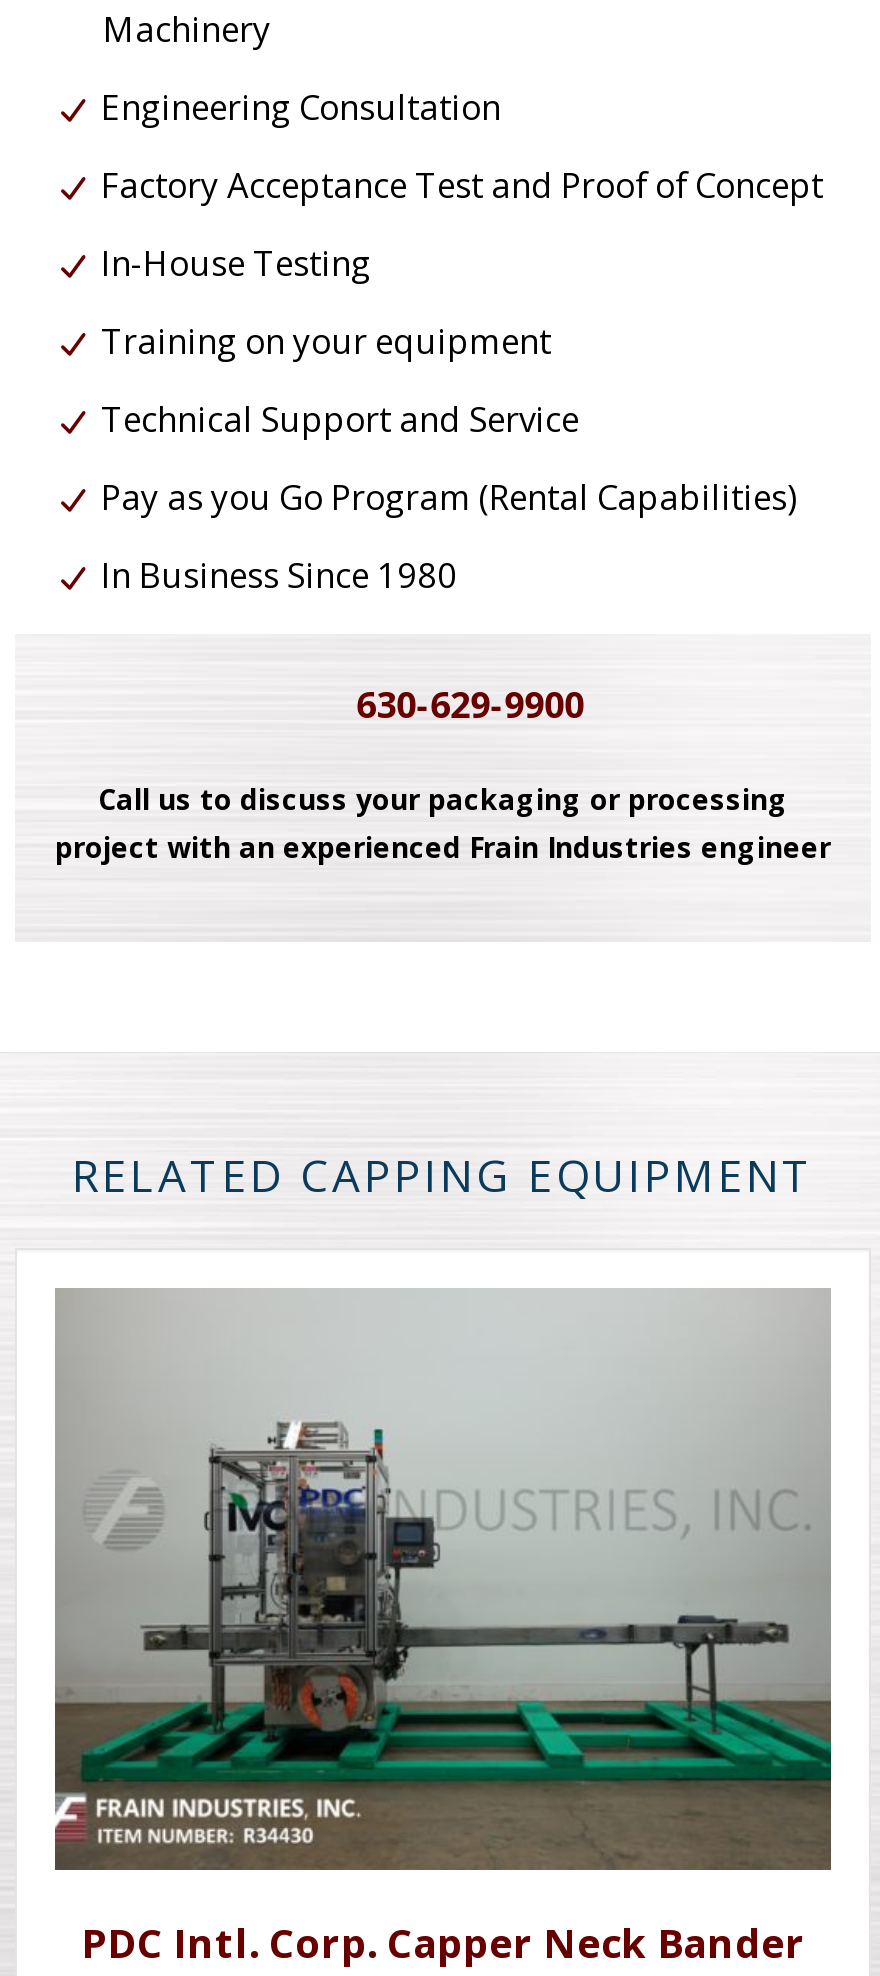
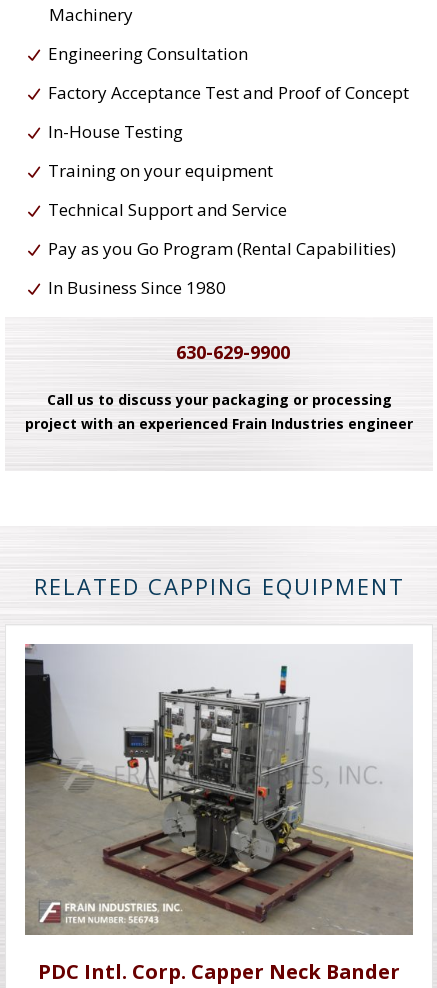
- [image]
+ [image]
